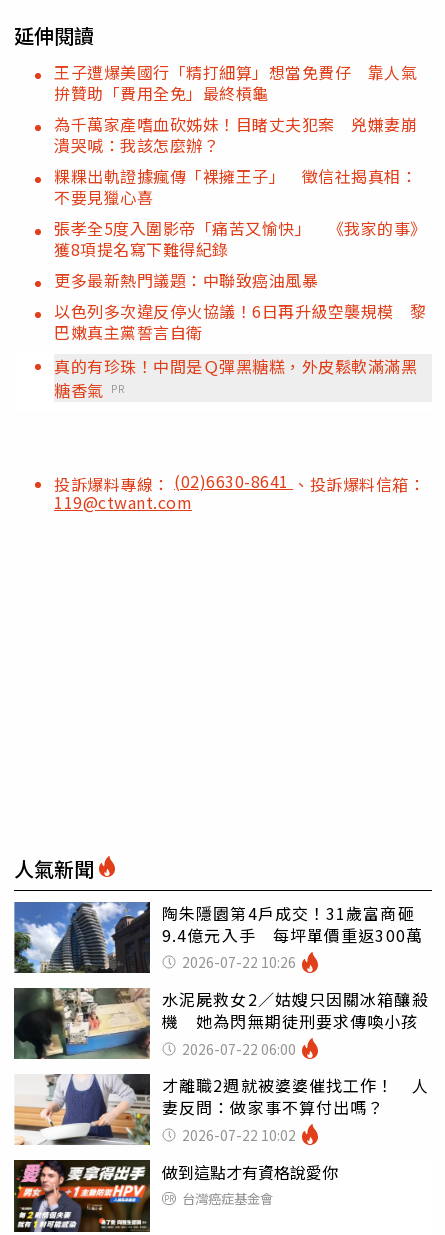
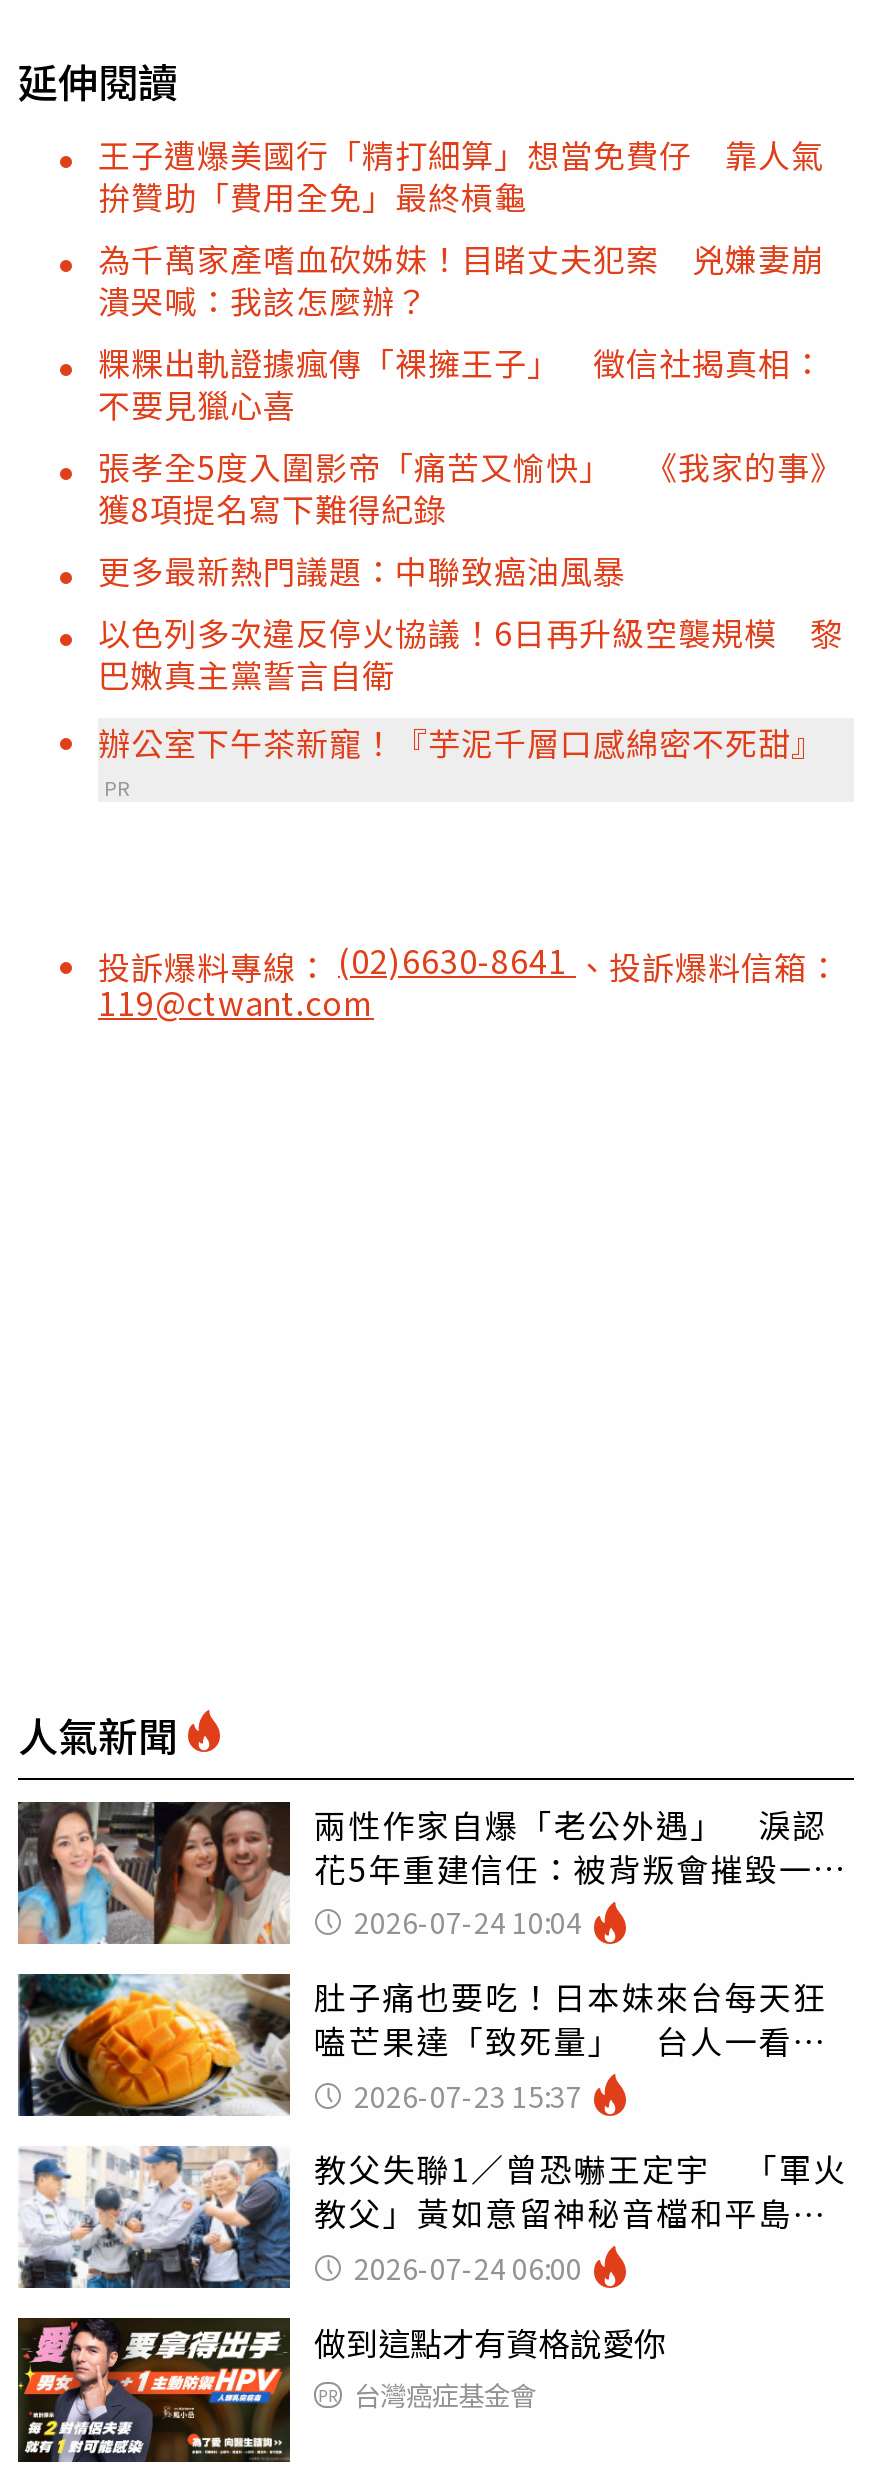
- 真的有珍珠！中間是Ｑ彈黑糖糕，外皮鬆軟滿滿黑
- 糖香氣 PR
+ 辦公室下午茶新寵！『芋泥千層口感綿密不死甜』
+ PR

- [image]
- 陶朱隱園第4戶成交！31歲富商砸
- 9.4億元入手 每坪單價重返300萬
- 2026-07-22 10:26
+ [image]
+ 兩性作家自爆「老公外遇」 淚認
+ 花5年重建信任：被背叛會摧毀一個
+ 人 2026-07-24 10:04

- [image]
- 水泥屍救女2／姑嫂只因關冰箱釀殺
- 機 她為閃無期徒刑要求傳喚小孩
- 2026-07-22 06:00
+ [image]
+ 肚子痛也要吃！日本妹來台每天狂
+ 嗑芒果達「致死量」 台人一看笑
+ 歪 2026-07-23 15:37

- [image]
- 才離職2週就被婆婆催找工作！ 人
- 妻反問：做家事不算付出嗎？
- 2026-07-22 10:02
+ [image]
+ 教父失聯1／曾恐嚇王定宇 「軍火
+ 教父」黃如意留神秘音檔和平島失
+ 蹤 2026-07-24 06:00
